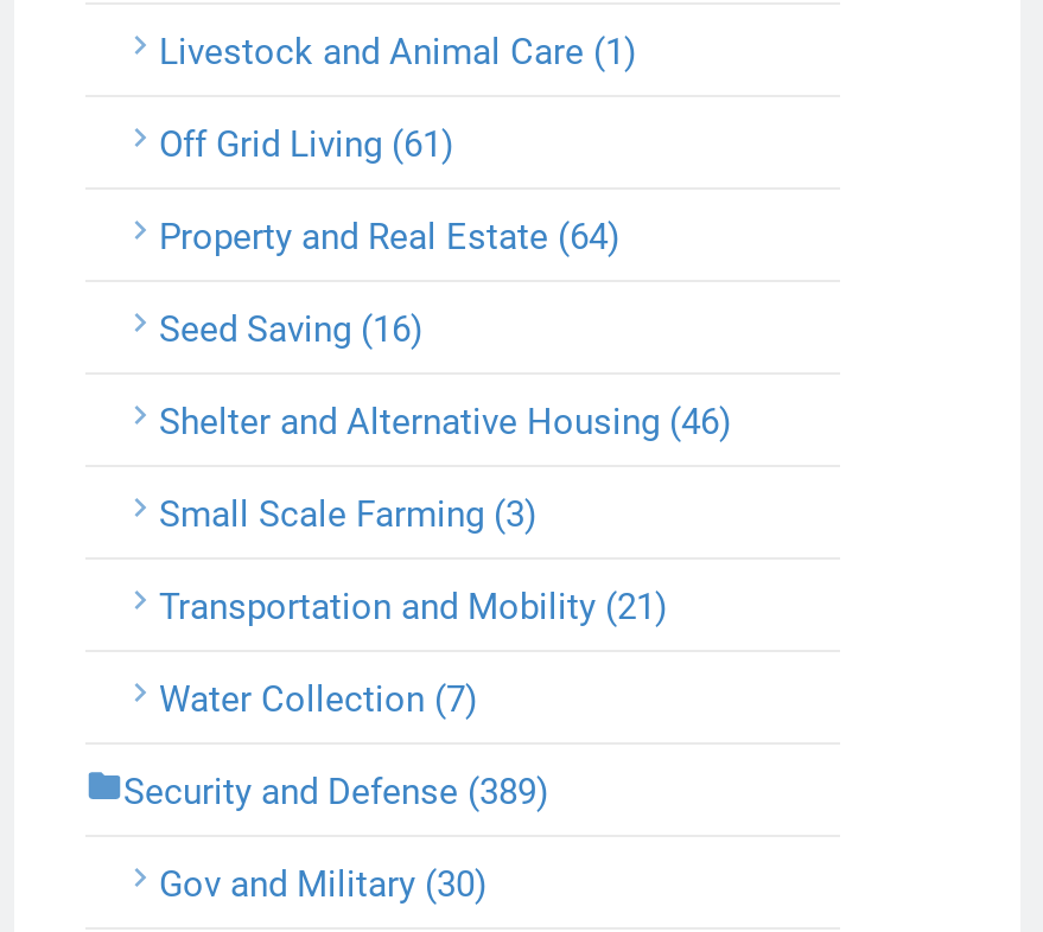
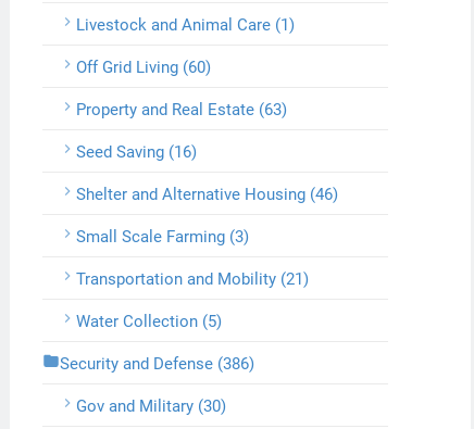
- Off Grid Living (61)
+ Off Grid Living (60)

- Property and Real Estate (64)
+ Property and Real Estate (63)

- Water Collection (7)
+ Water Collection (5)

- Security and Defense (389)
+ Security and Defense (386)
